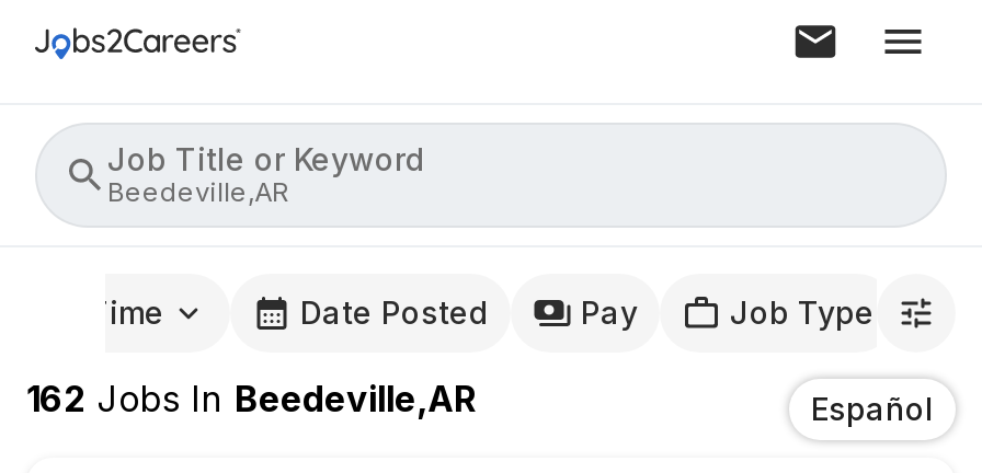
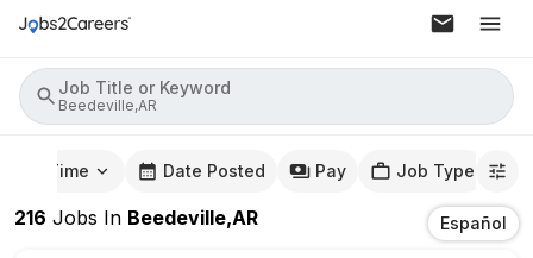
- 162 Jobs In Beedeville,AR
+ 216 Jobs In Beedeville,AR
